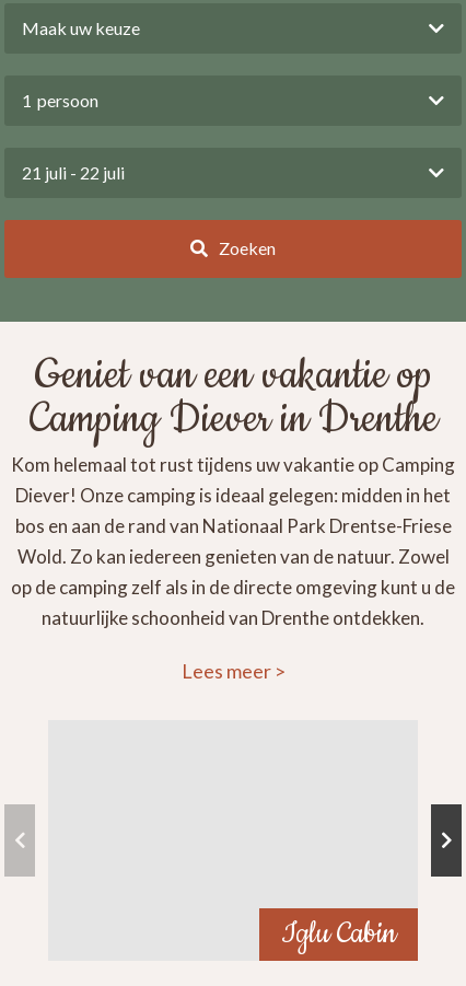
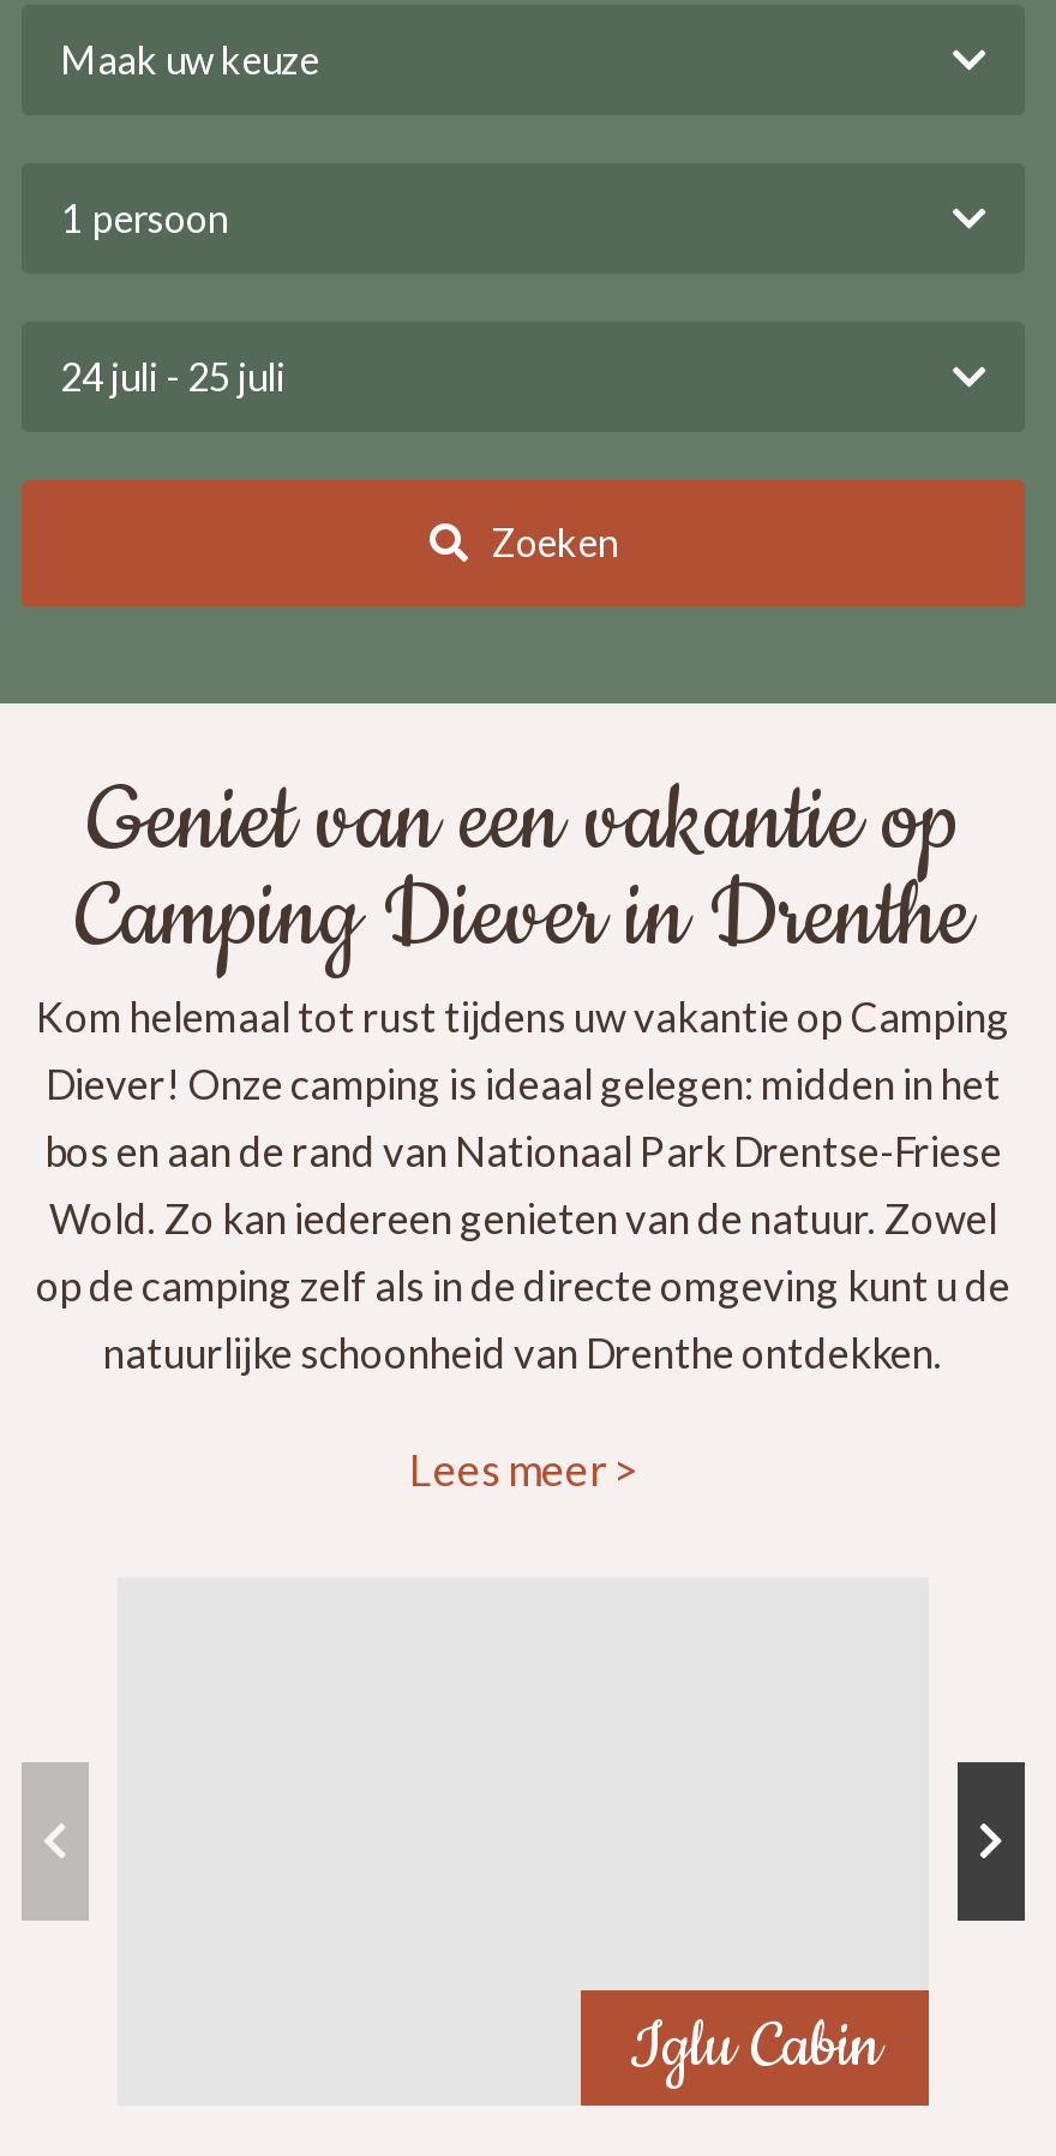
- 21 juli - 22 juli
+ 24 juli - 25 juli
